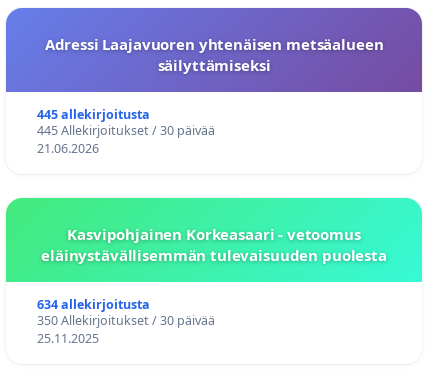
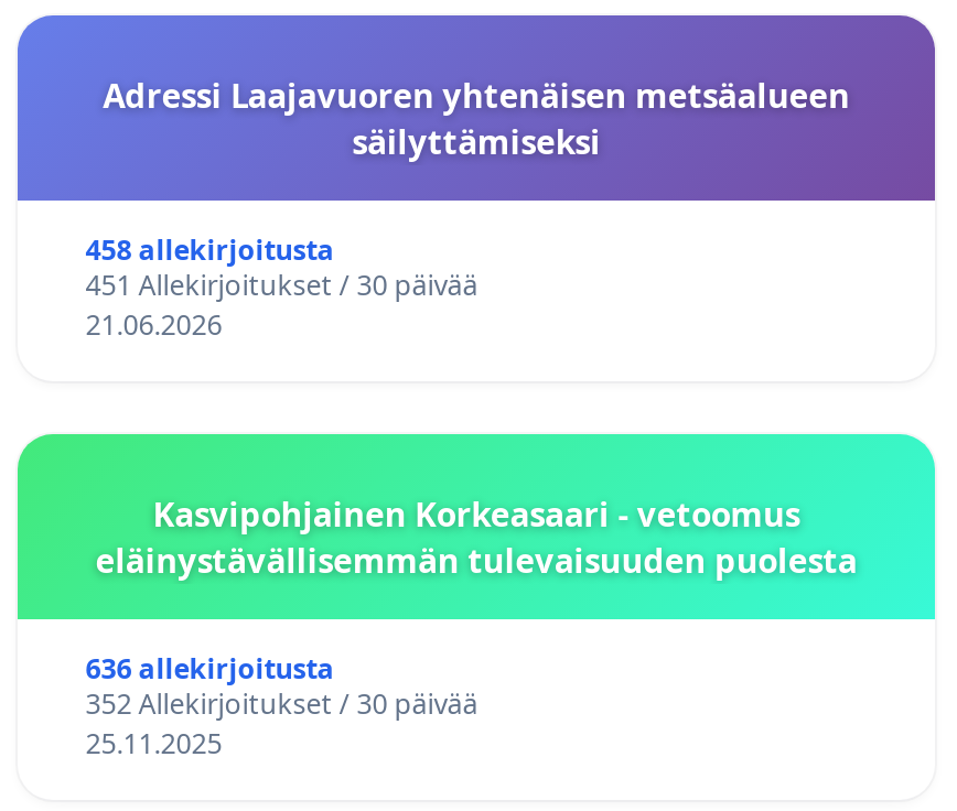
- 445 allekirjoitusta
+ 458 allekirjoitusta

- 445 Allekirjoitukset / 30 päivää
+ 451 Allekirjoitukset / 30 päivää

- 634 allekirjoitusta
+ 636 allekirjoitusta

- 350 Allekirjoitukset / 30 päivää
+ 352 Allekirjoitukset / 30 päivää
